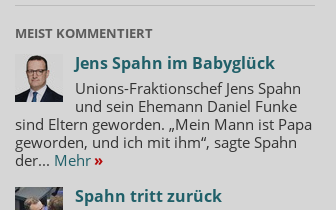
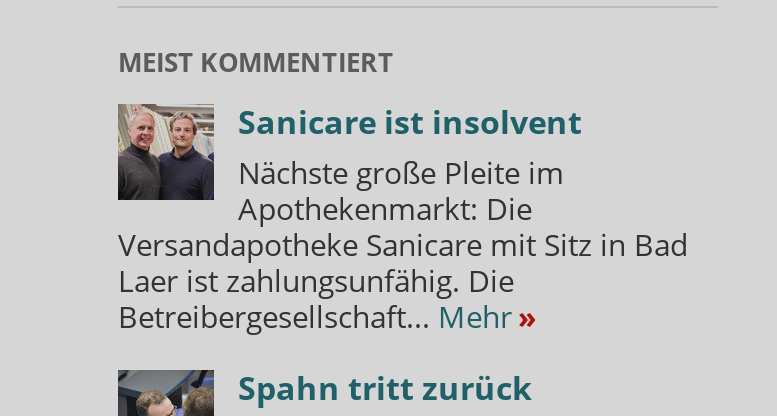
- [image]
- Jens Spahn im Babyglück
- Unions-Fraktionschef Jens Spahn
- und sein Ehemann Daniel Funke
- sind Eltern geworden. „Mein Mann ist Papa
- geworden, und ich mit ihm“, sagte Spahn
- der... Mehr »
+ [image]
+ Sanicare ist insolvent
+ Nächste große Pleite im
+ Apothekenmarkt: Die
+ Versandapotheke Sanicare mit Sitz in Bad
+ Laer ist zahlungsunfähig. Die
+ Betreibergesellschaft... Mehr »
